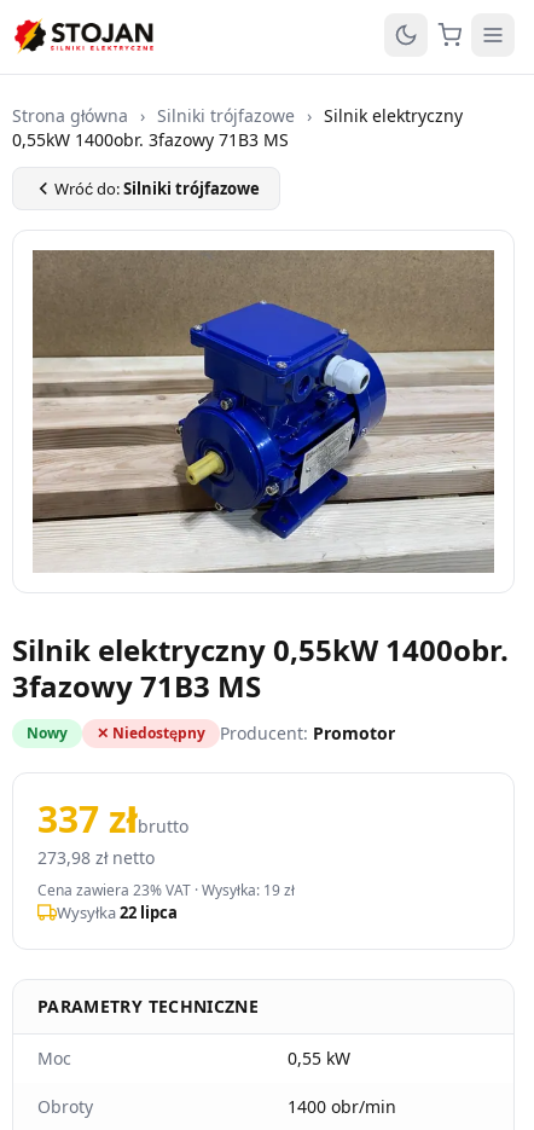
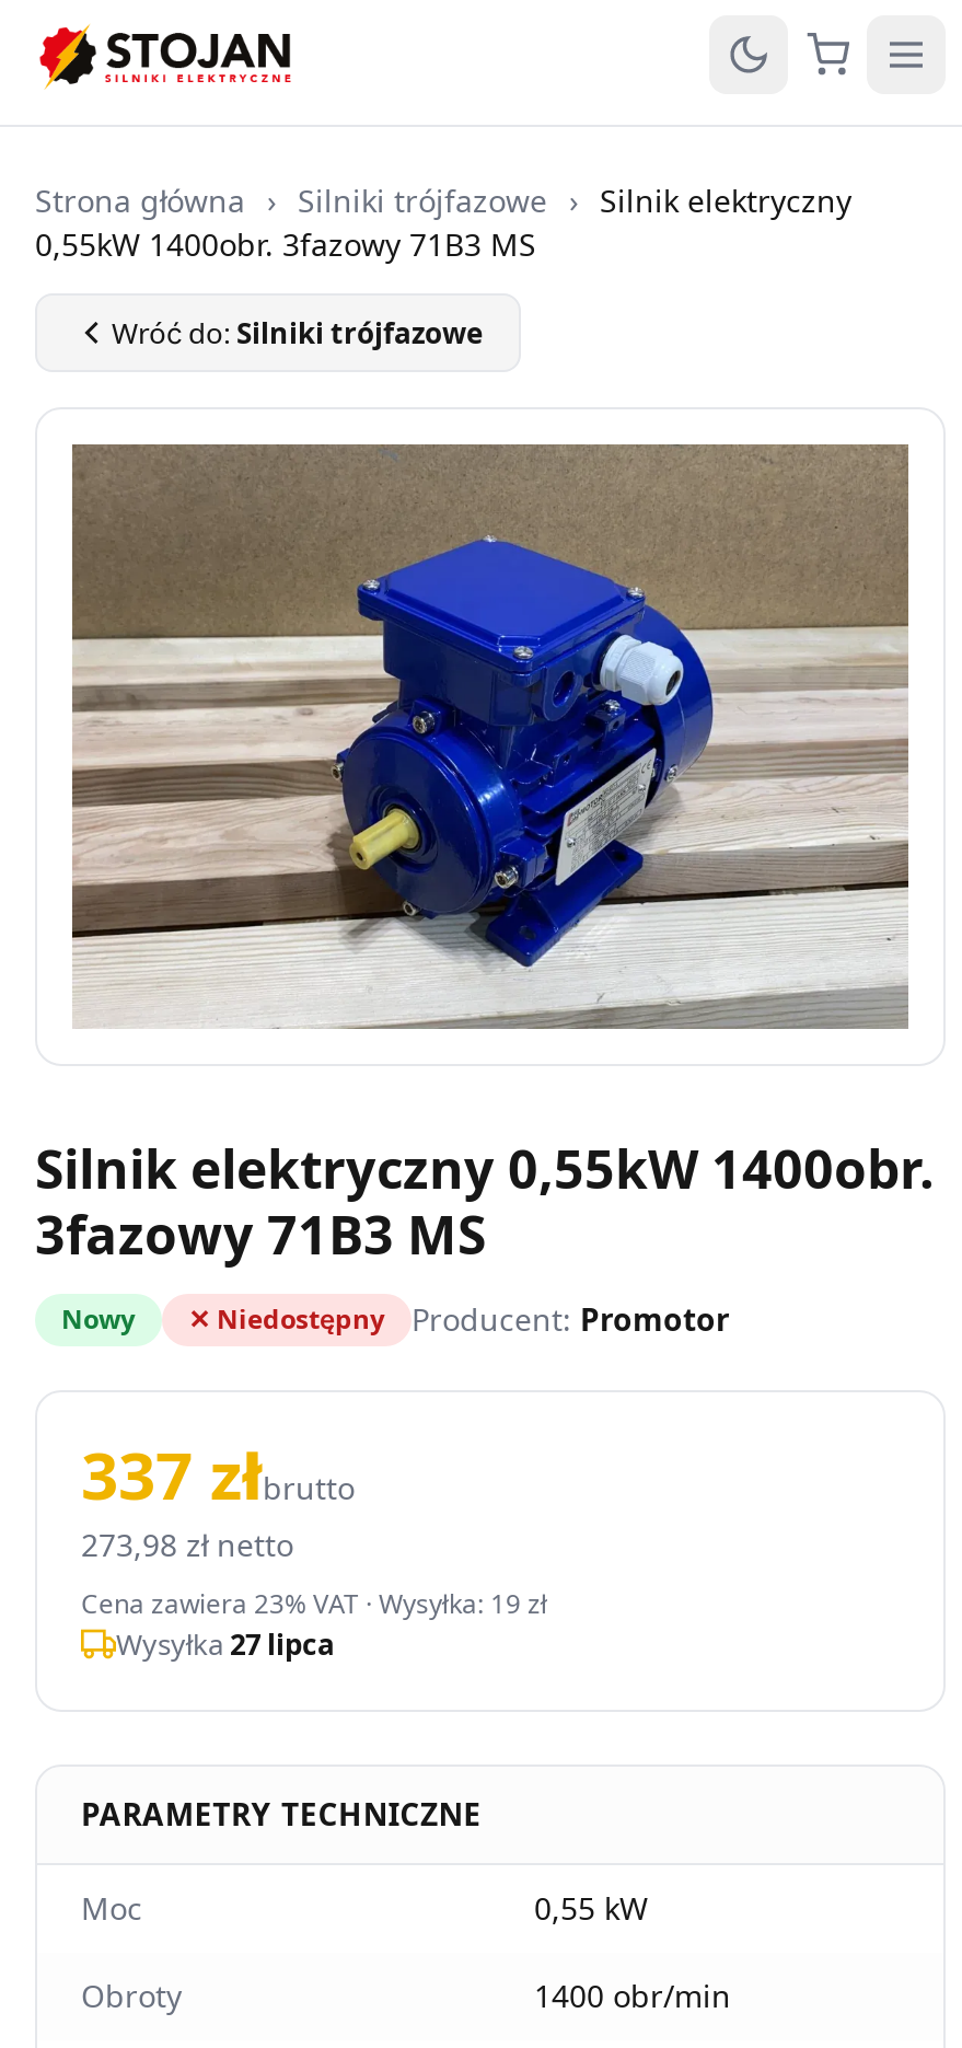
- Wysyłka 22 lipca
+ Wysyłka 27 lipca
